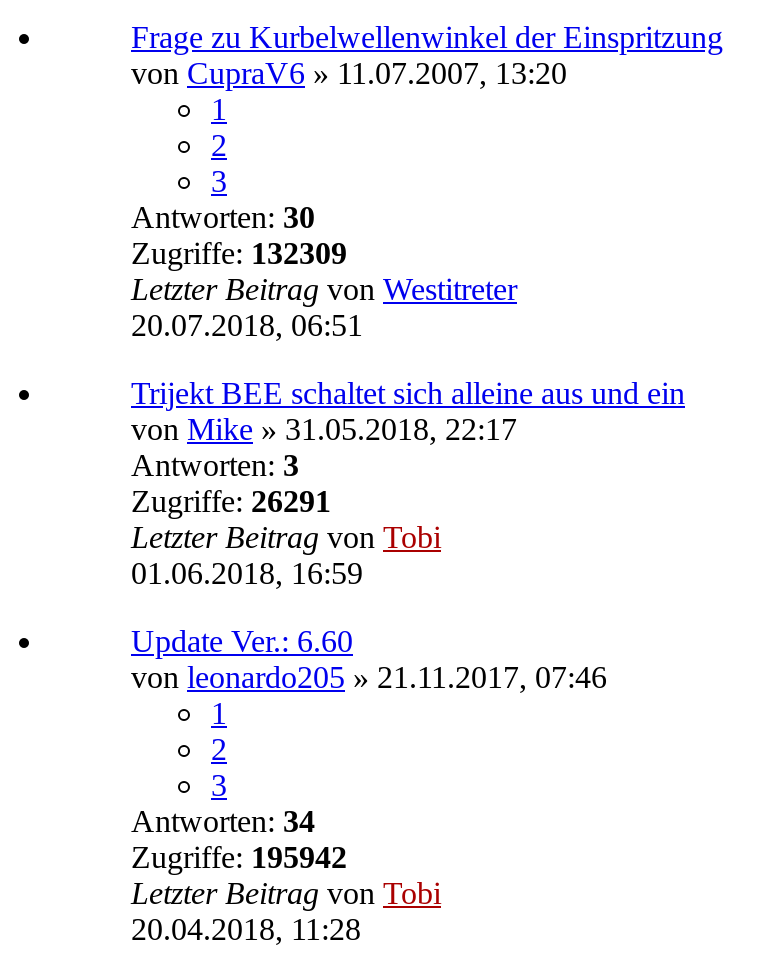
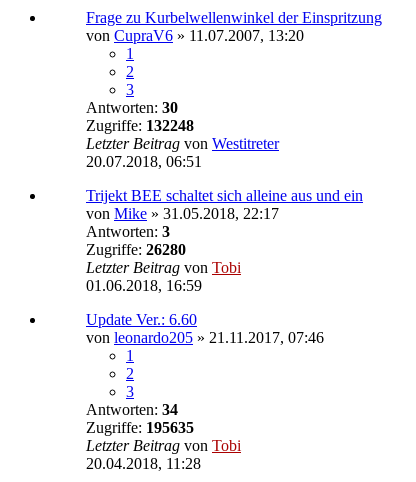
- Zugriffe: 132309
+ Zugriffe: 132248

- Zugriffe: 26291
+ Zugriffe: 26280

- Zugriffe: 195942
+ Zugriffe: 195635
